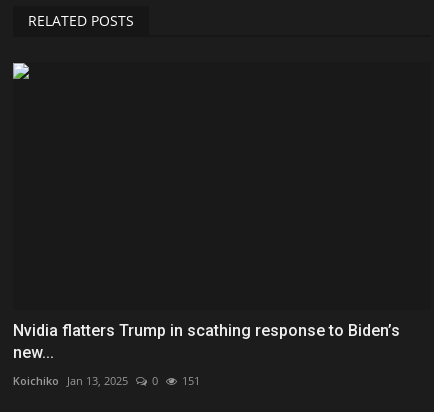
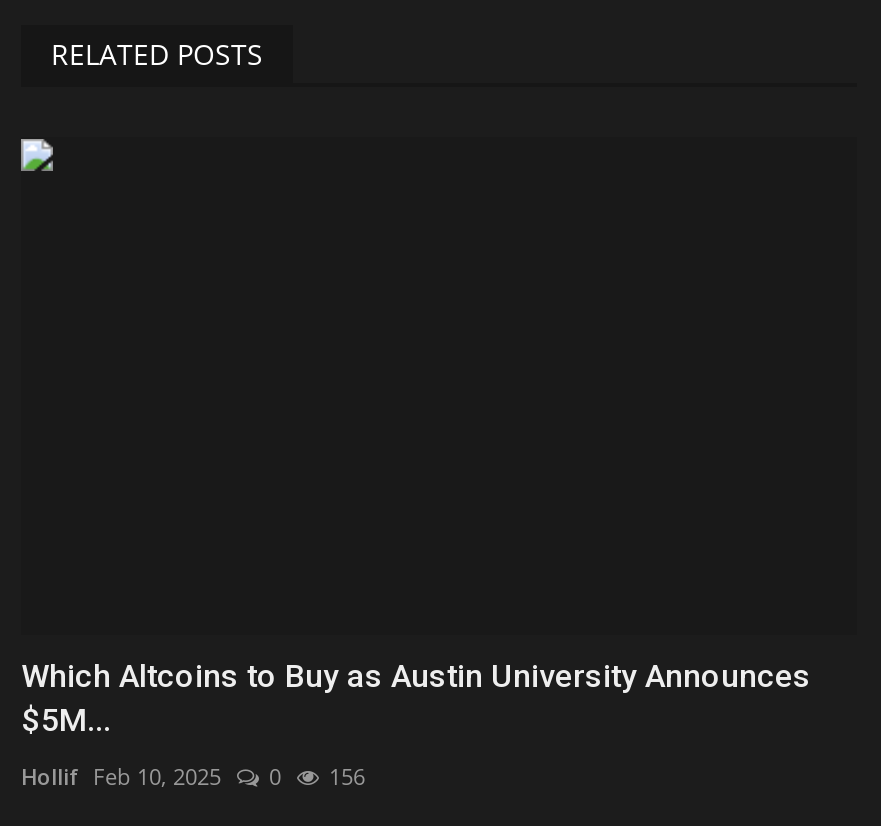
- Nvidia flatters Trump in scathing response to Biden’s
- new...
+ Which Altcoins to Buy as Austin University Announces
+ $5M...

- Koichiko Jan 13, 2025
+ Hollif Feb 10, 2025

- 151
+ 156
